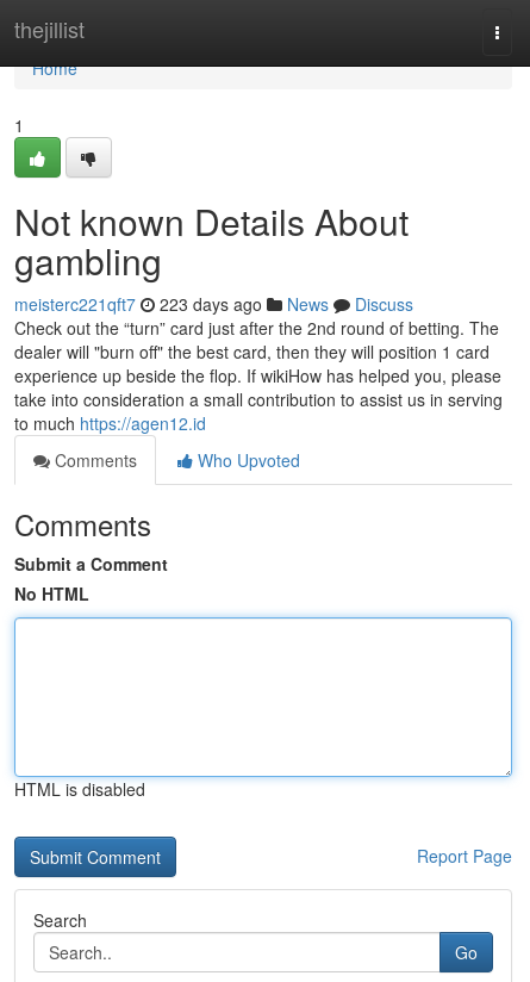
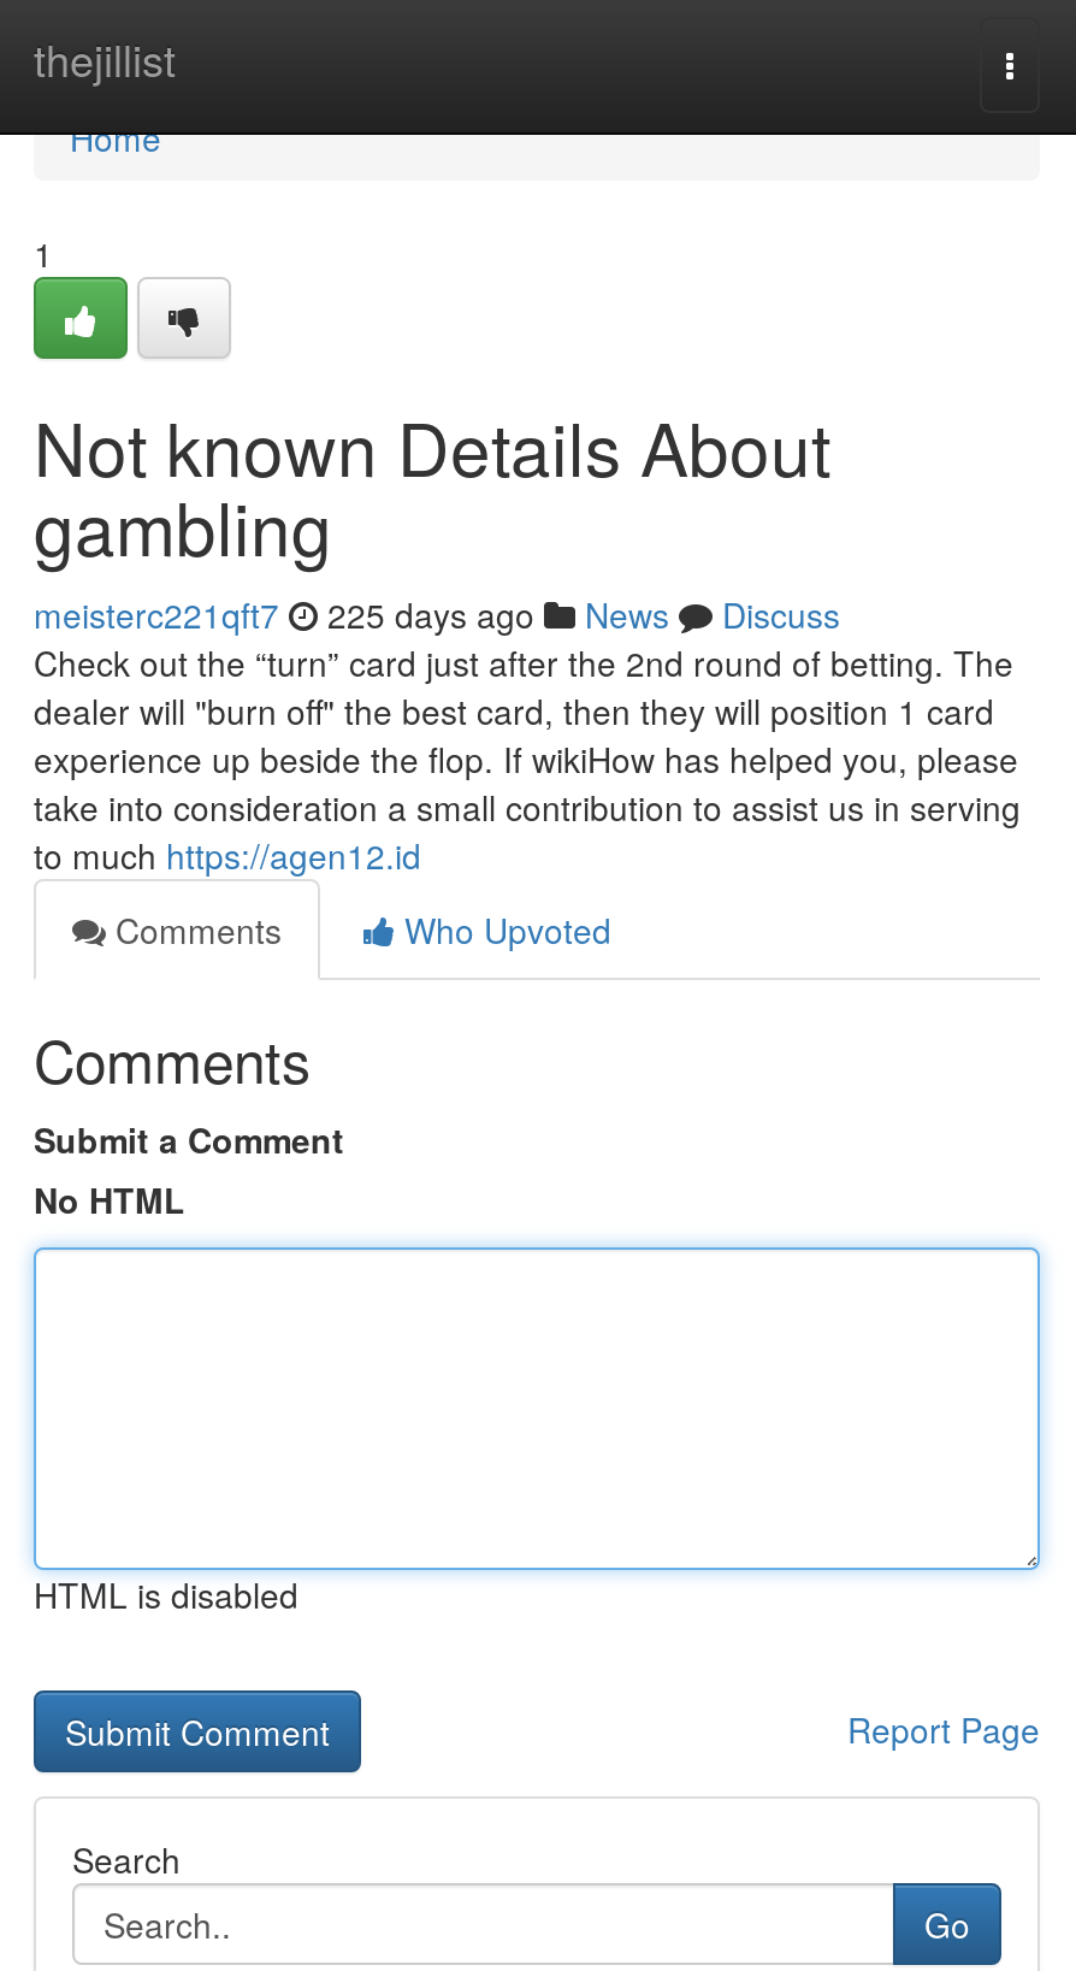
- meisterc221qft7 223 days ago News Discuss
+ meisterc221qft7 225 days ago News Discuss
